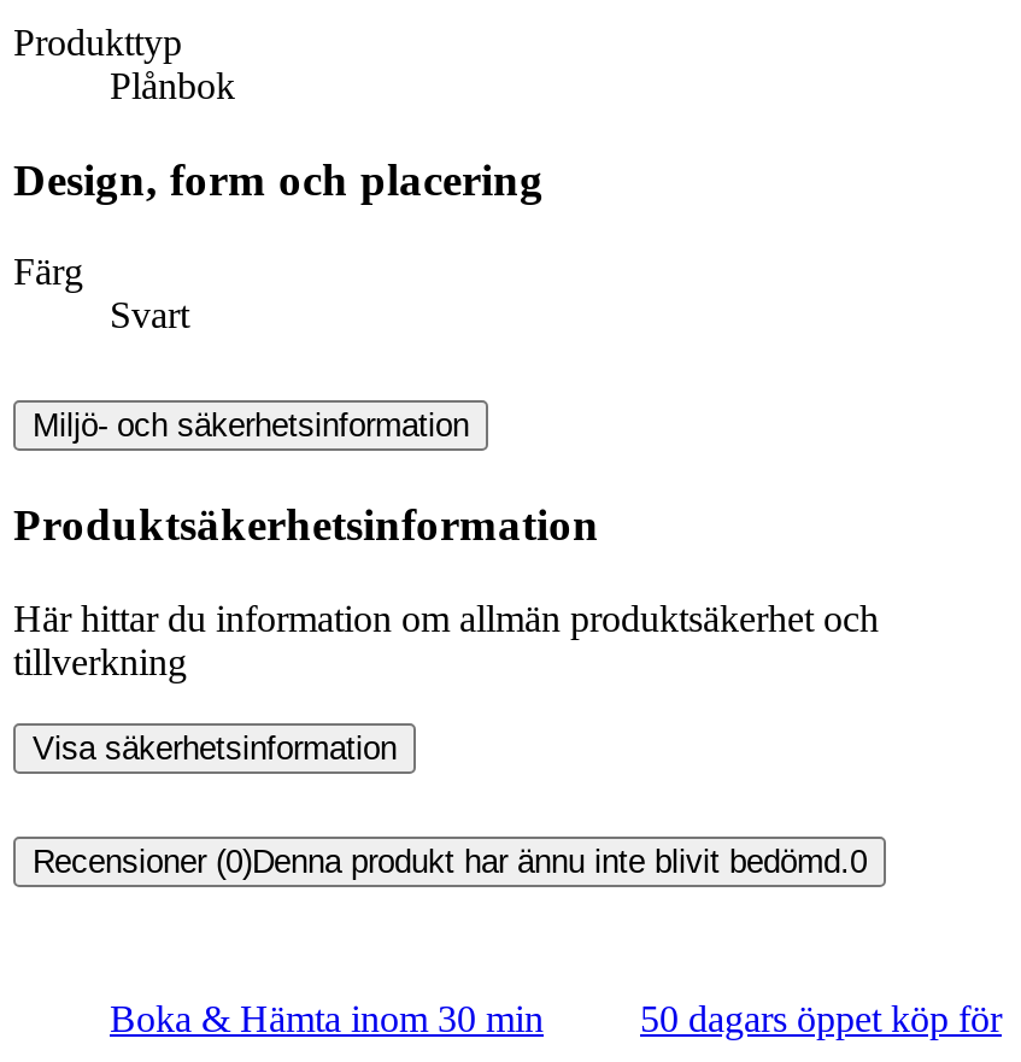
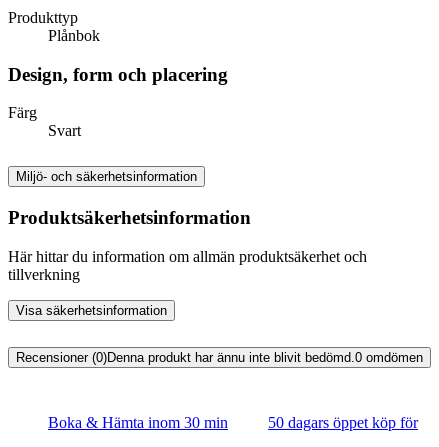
- Recensioner (0)Denna produkt har ännu inte blivit bedömd.0
+ Recensioner (0)Denna produkt har ännu inte blivit bedömd.0 omdömen
